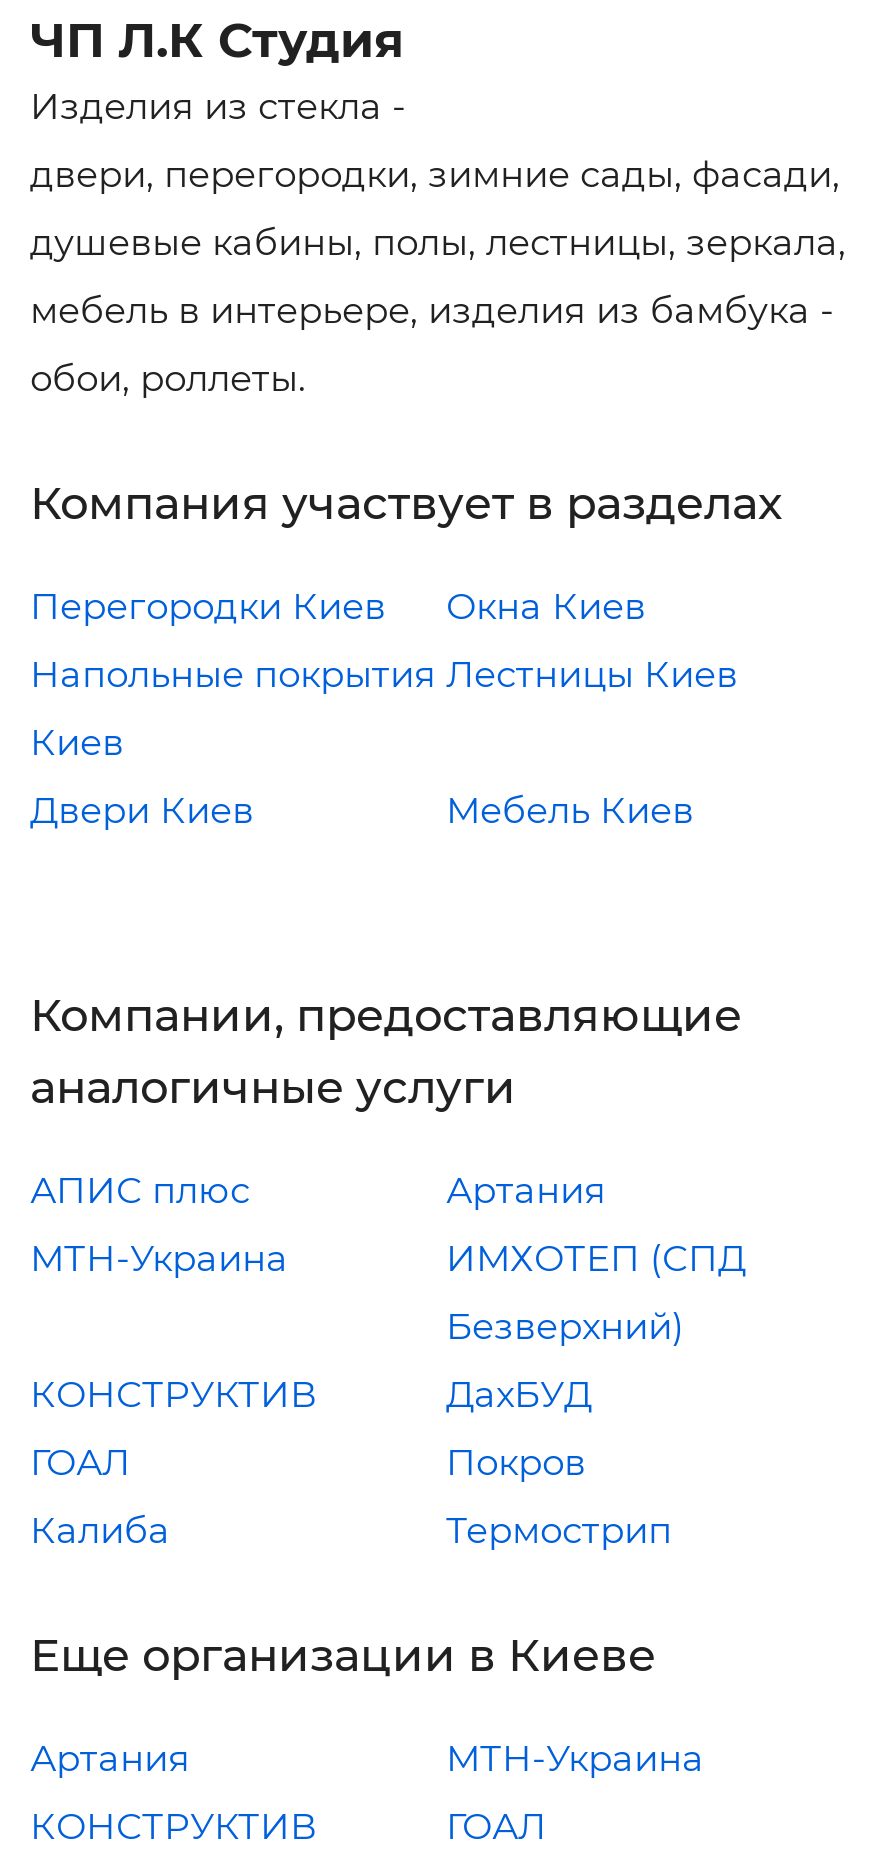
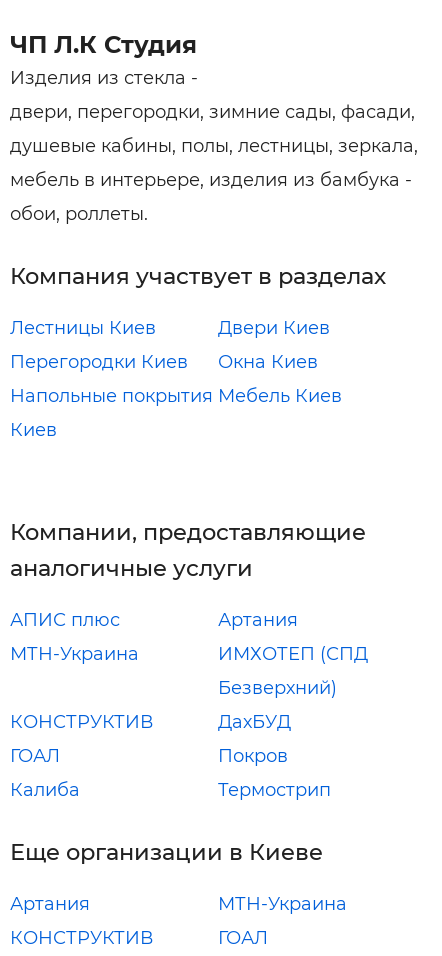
moved down: Перегородки Киев | Окна Киев | Напольные покрытия | Киев

moved up: Лестницы Киев | Двери Киев

moved up: Мебель Киев
